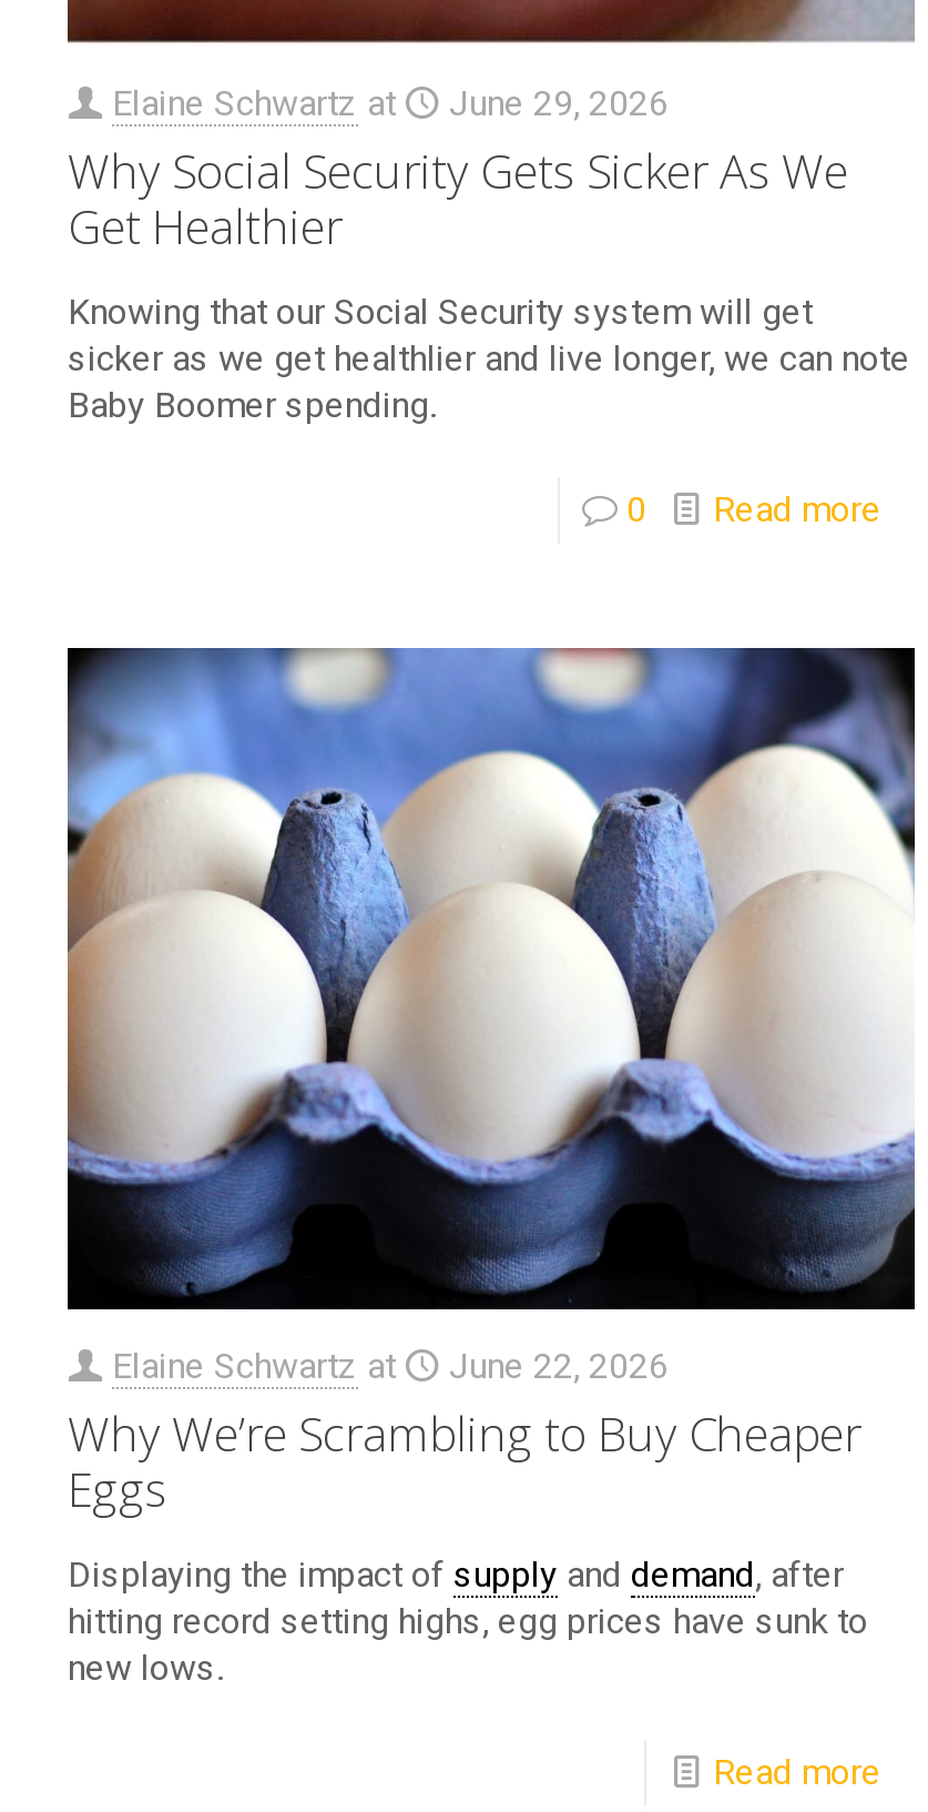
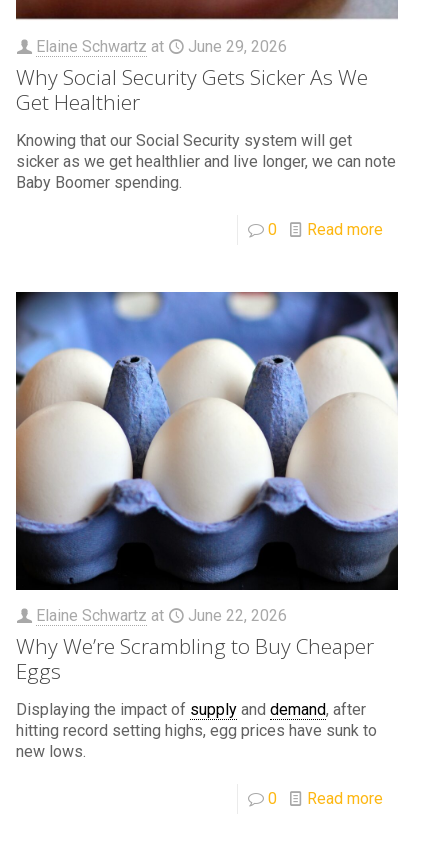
+ 0
